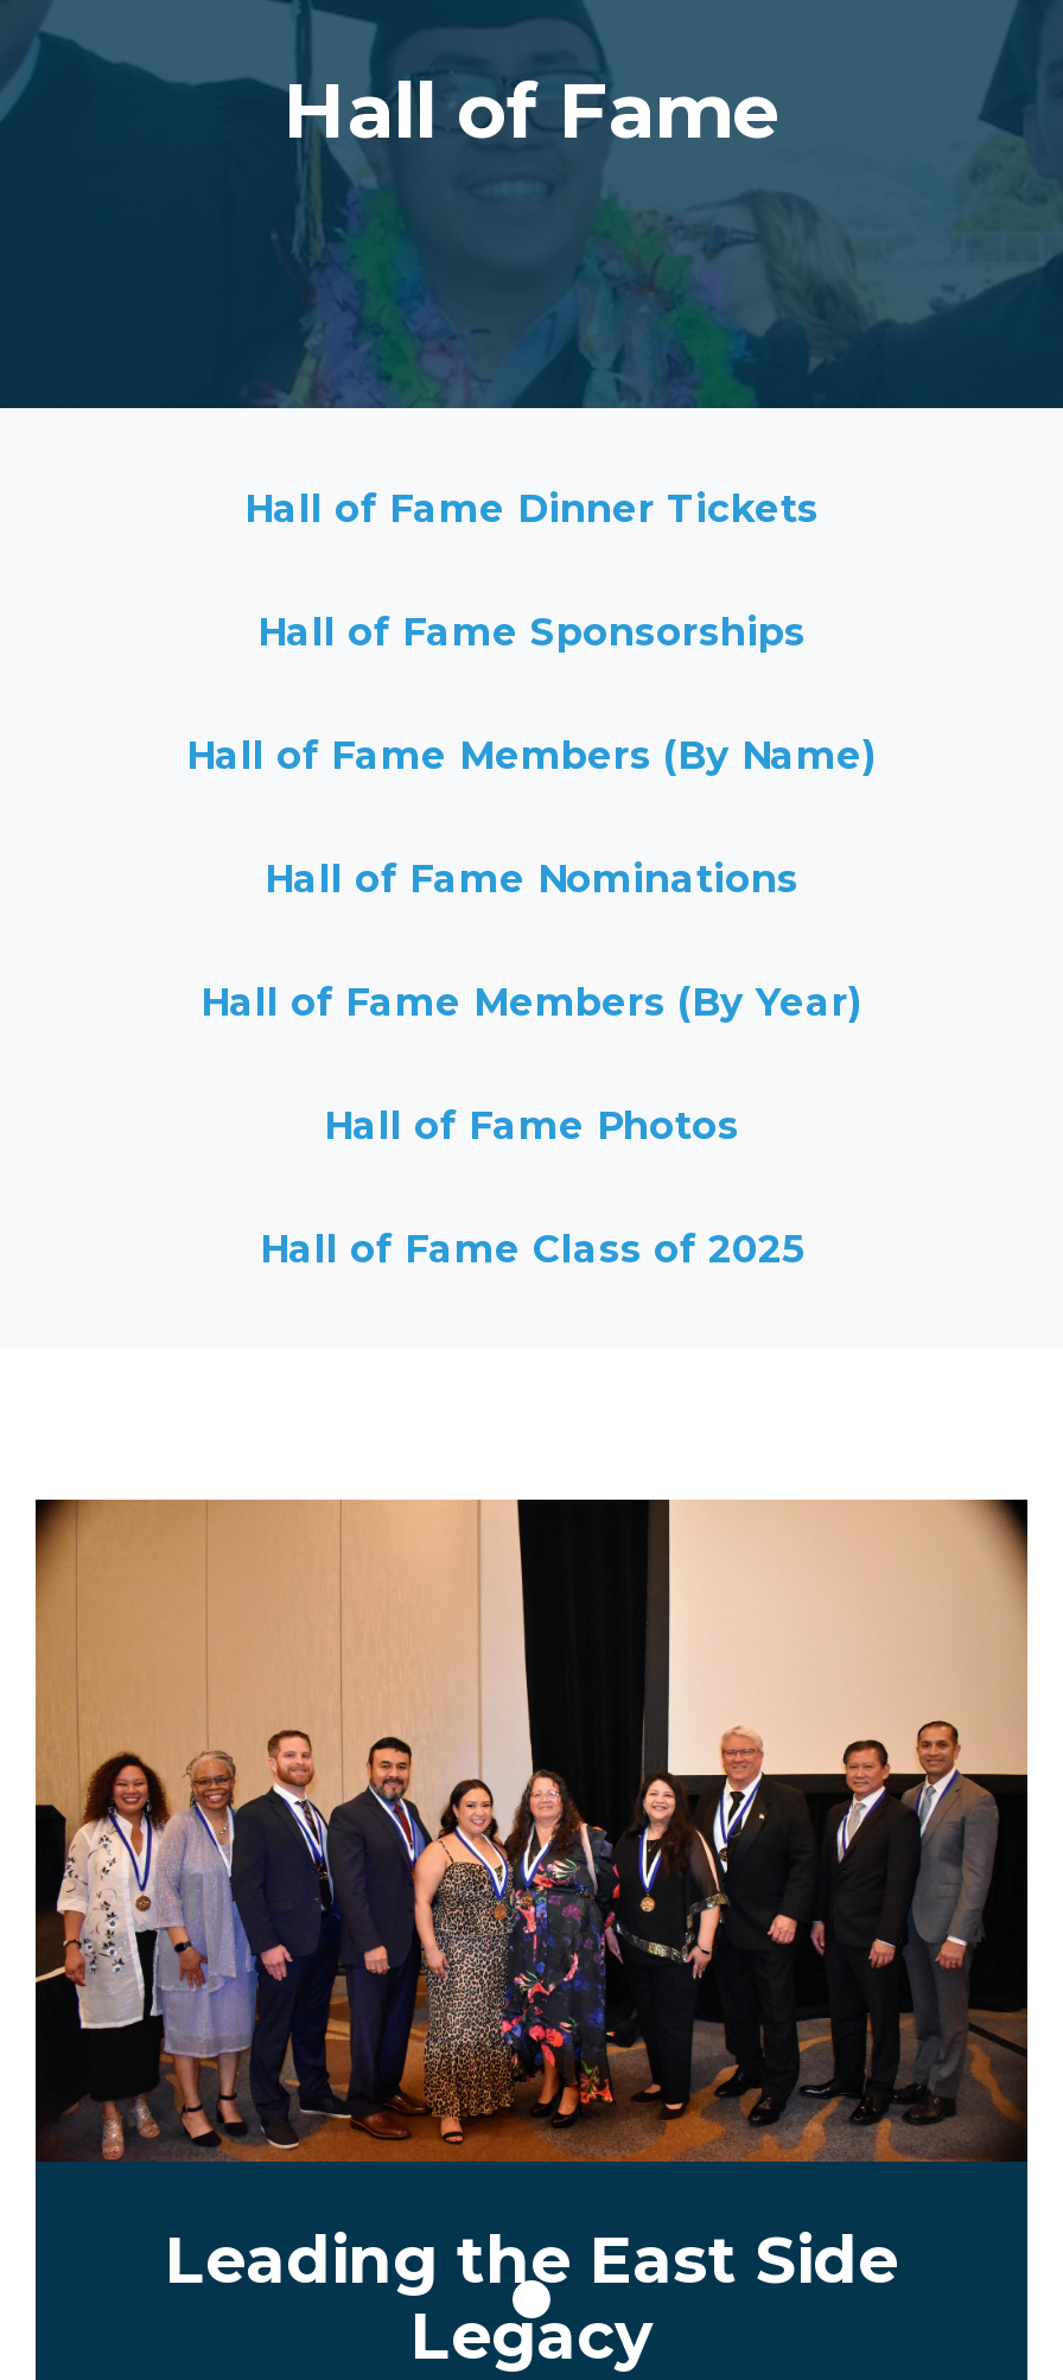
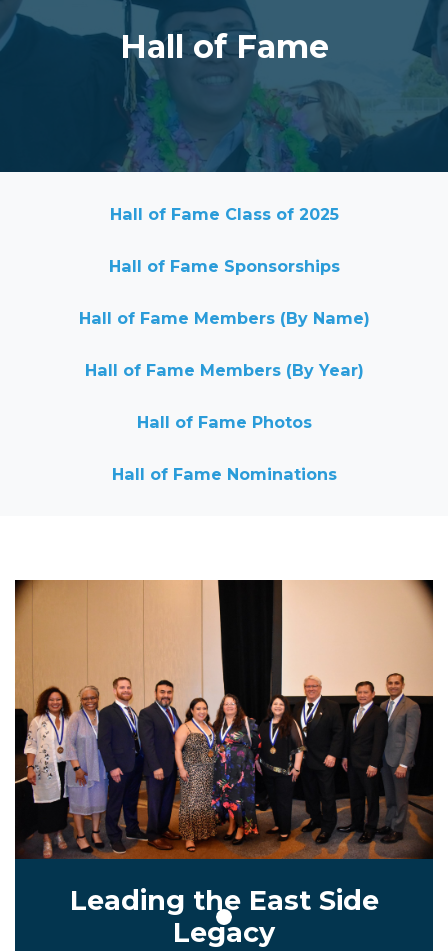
- Hall of Fame Dinner Tickets

moved down: Hall of Fame Nominations

moved up: Hall of Fame Class of 2025
